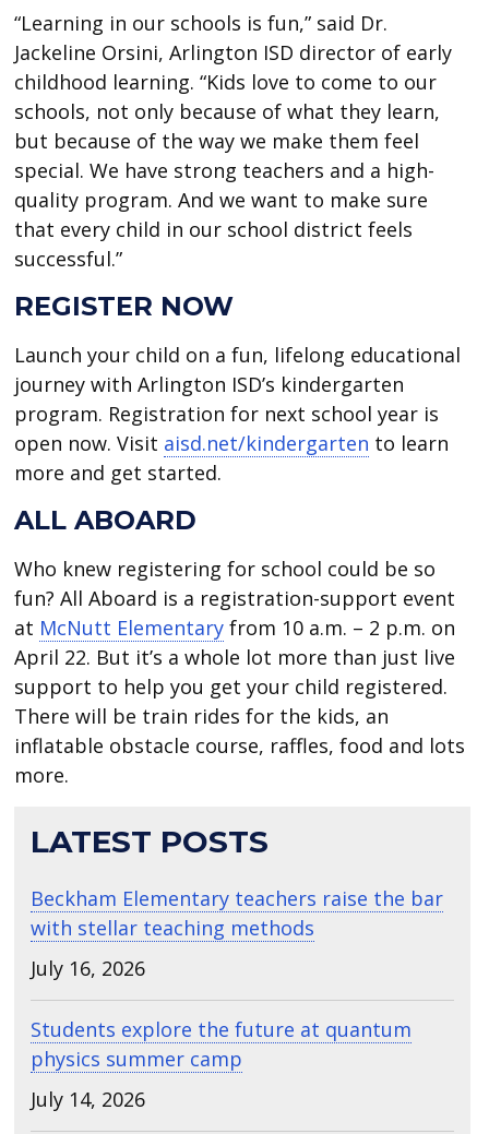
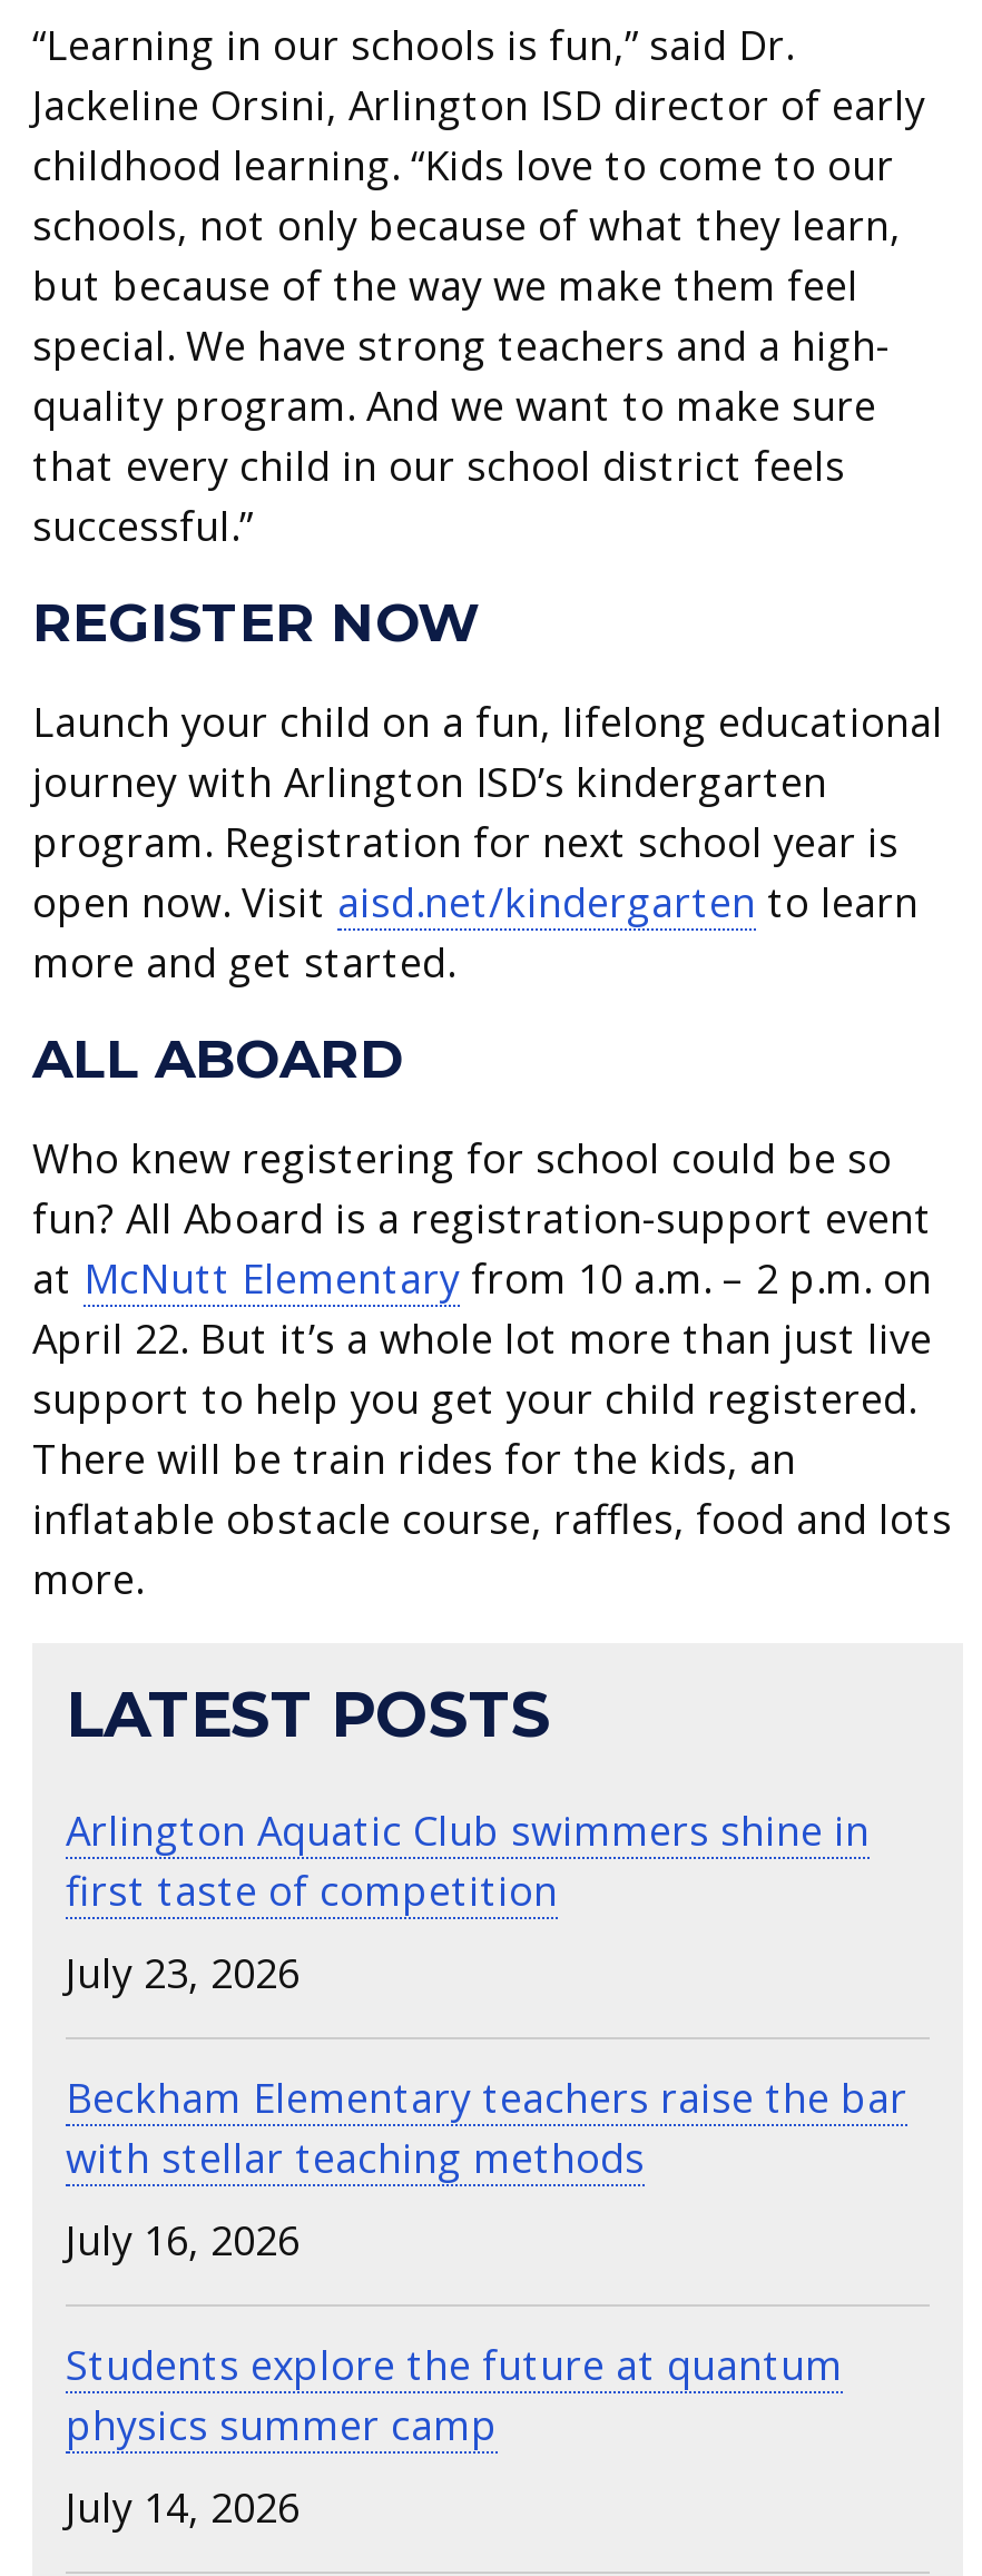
+ Arlington Aquatic Club swimmers shine in
+ first taste of competition
+ July 23, 2026
